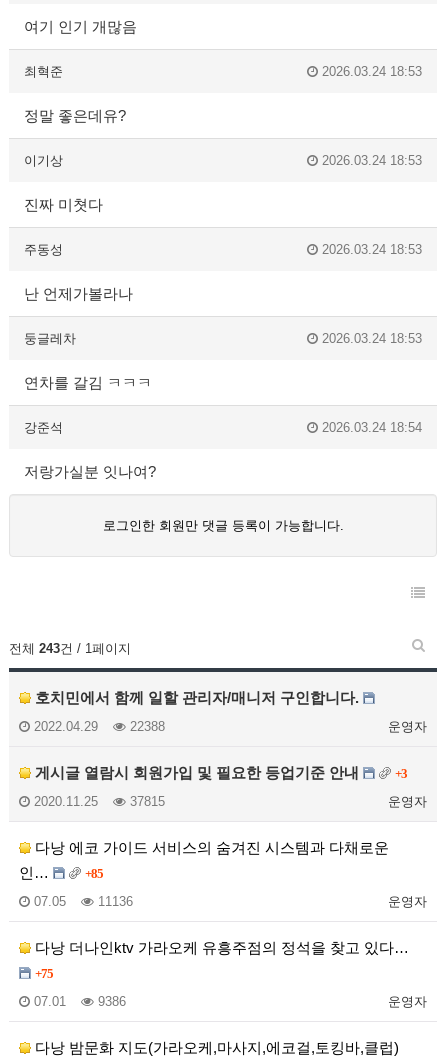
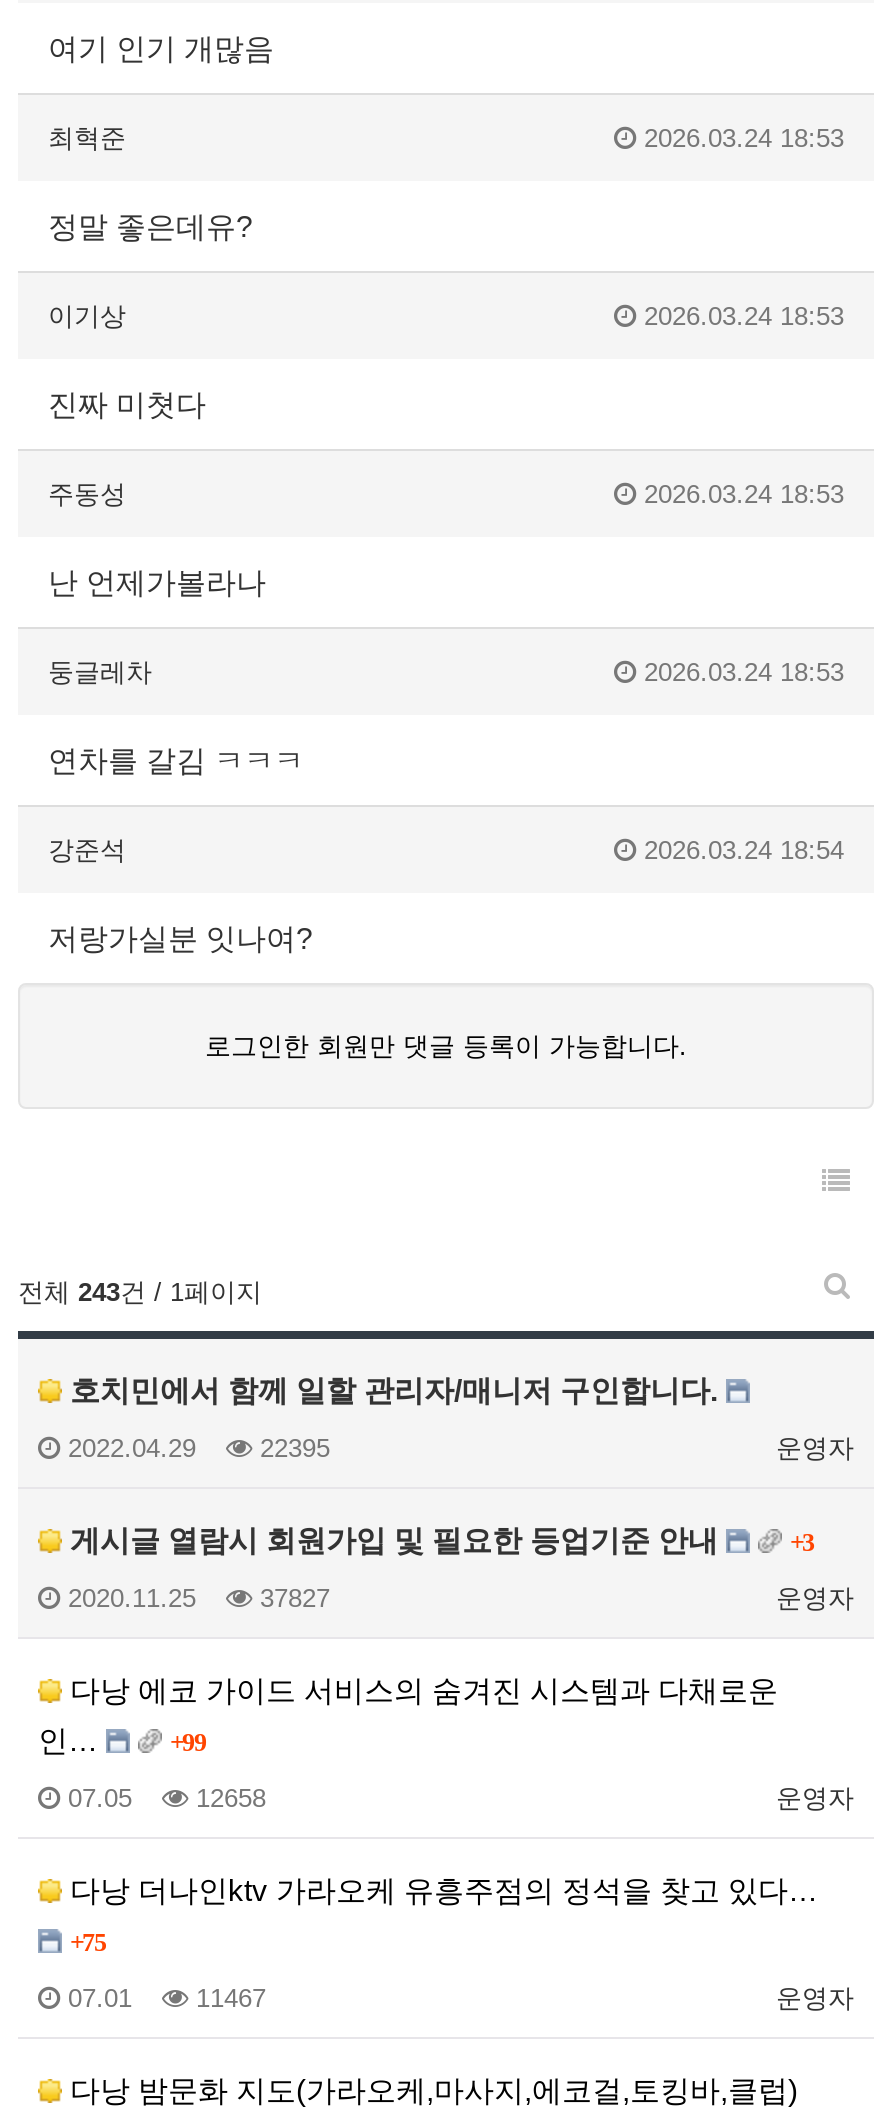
- 22388
+ 22395

- 37815
+ 37827

- +85
+ +99

- 11136
+ 12658

- 9386
+ 11467
